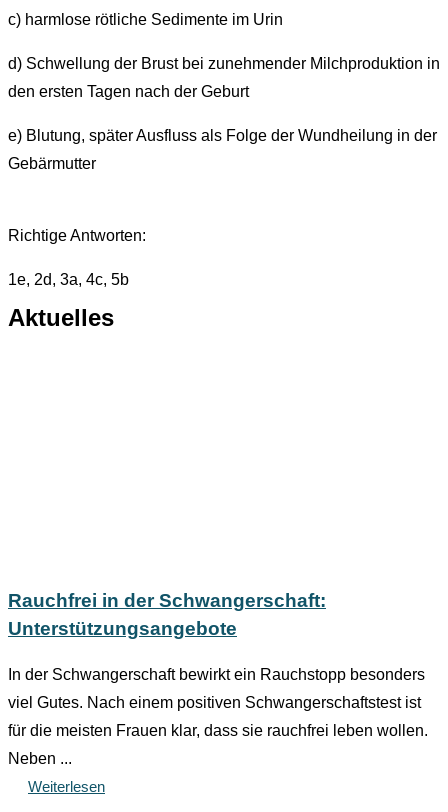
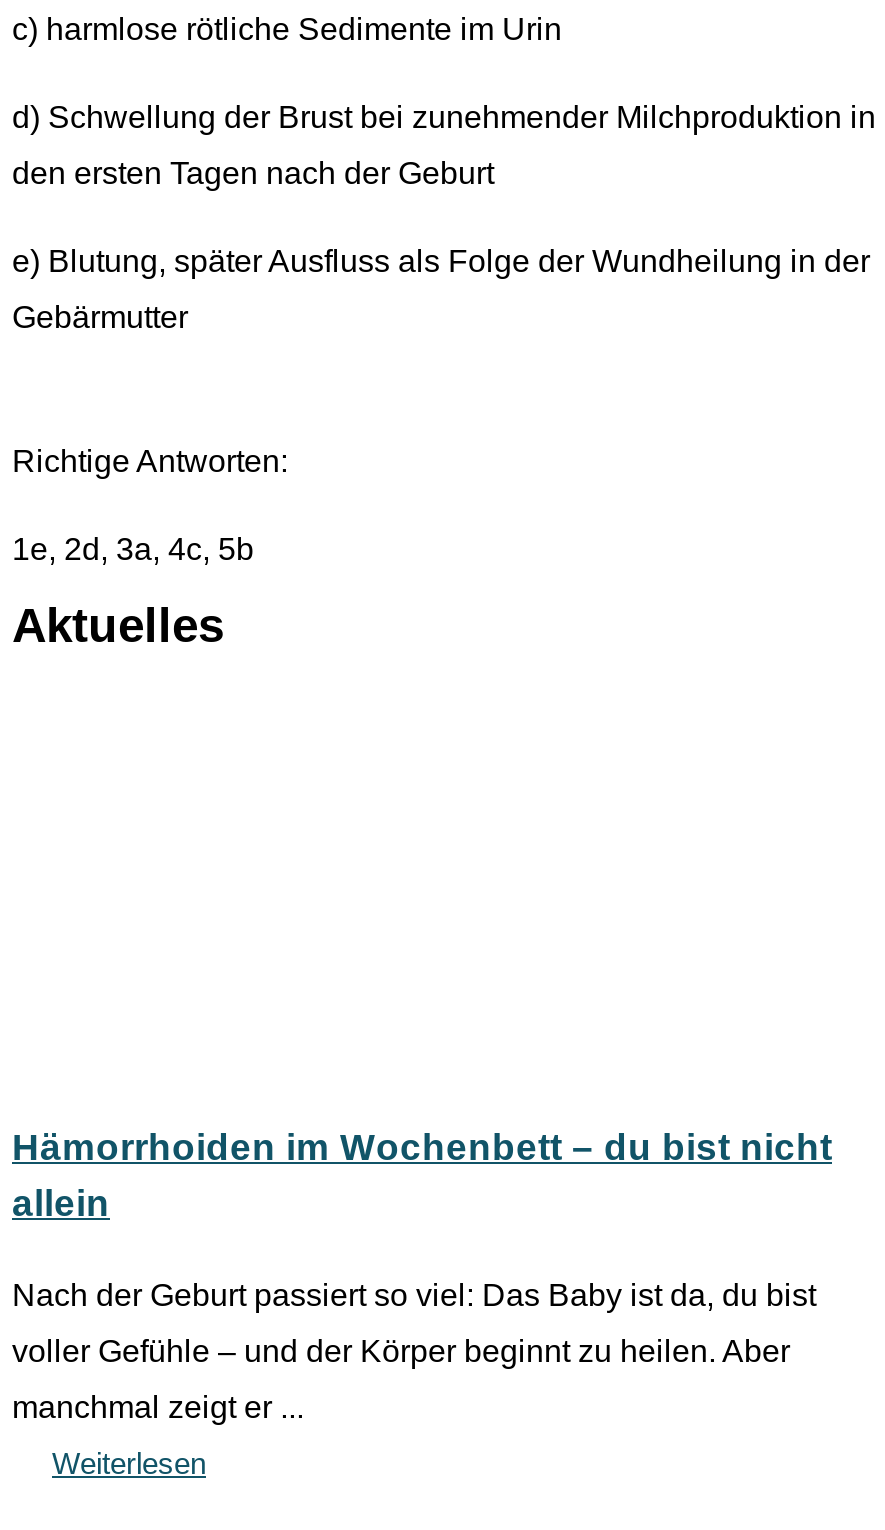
- Rauchfrei in der Schwangerschaft:
- Unterstützungsangebote
- In der Schwangerschaft bewirkt ein Rauchstopp besonders
- viel Gutes. Nach einem positiven Schwangerschaftstest ist
- für die meisten Frauen klar, dass sie rauchfrei leben wollen.
- Neben ...
+ Hämorrhoiden im Wochenbett – du bist nicht
+ allein
+ Nach der Geburt passiert so viel: Das Baby ist da, du bist
+ voller Gefühle – und der Körper beginnt zu heilen. Aber
+ manchmal zeigt er ...
